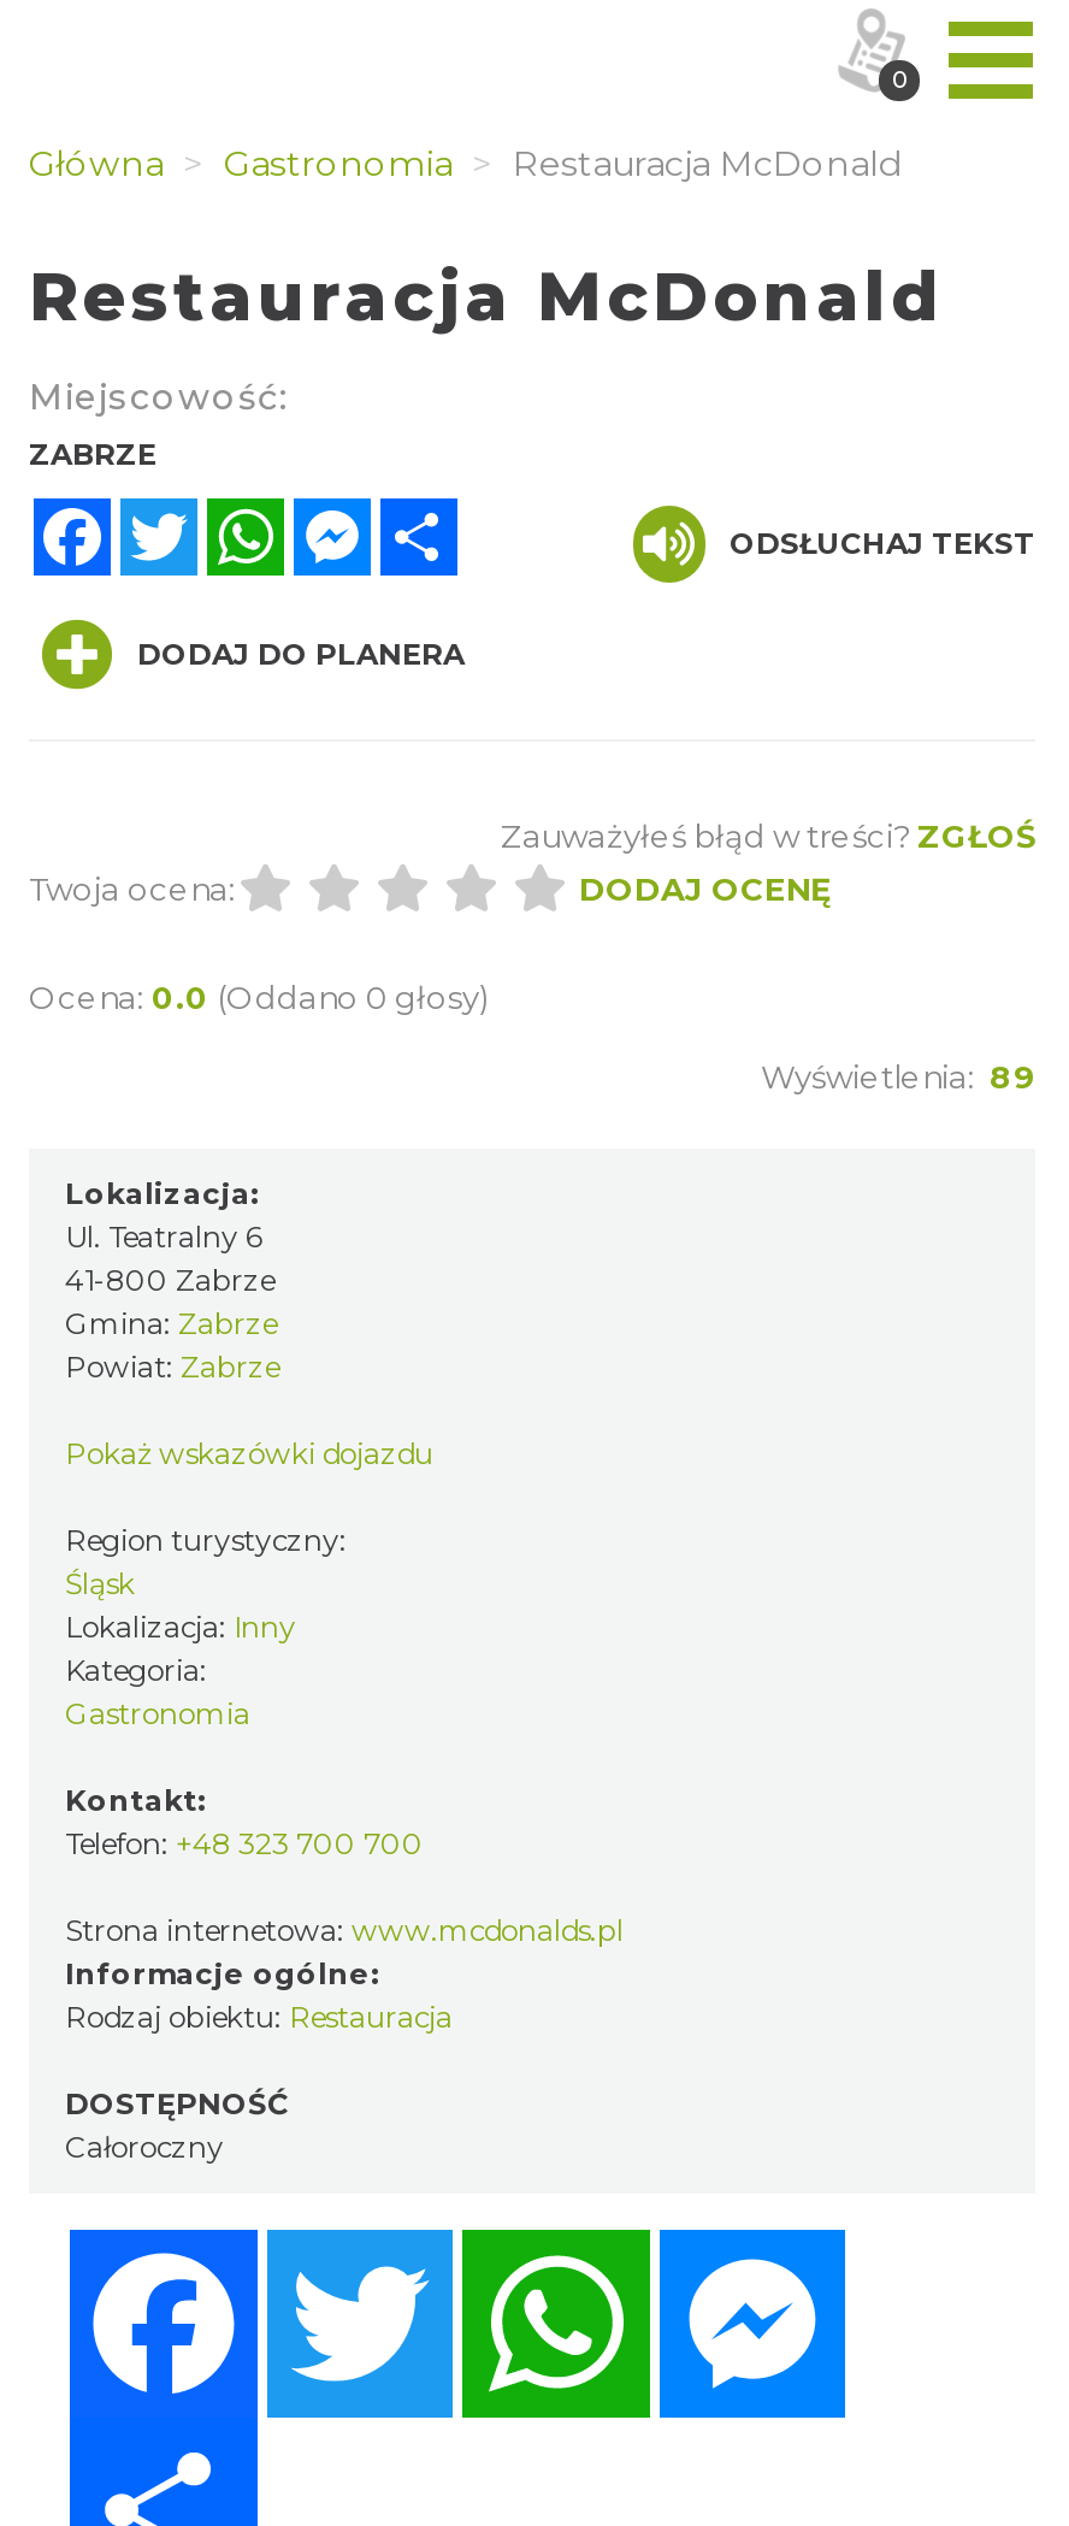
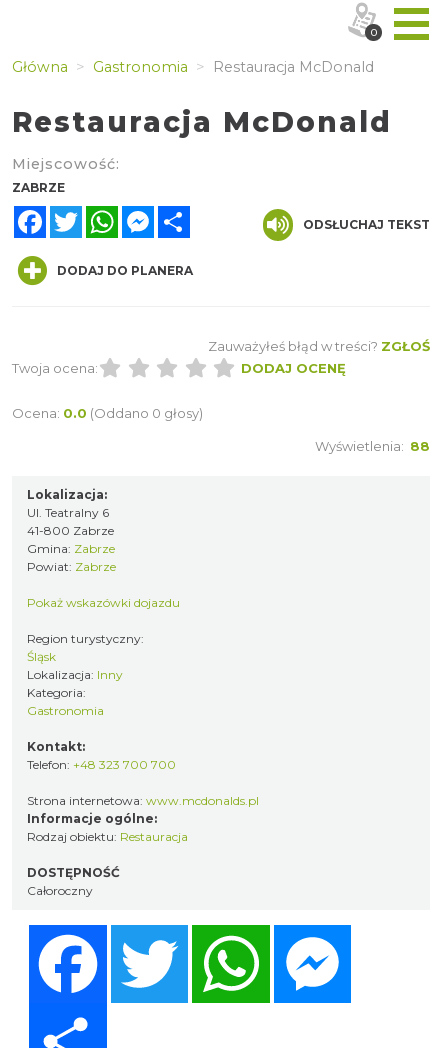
- Wyświetlenia: 89
+ Wyświetlenia: 88
